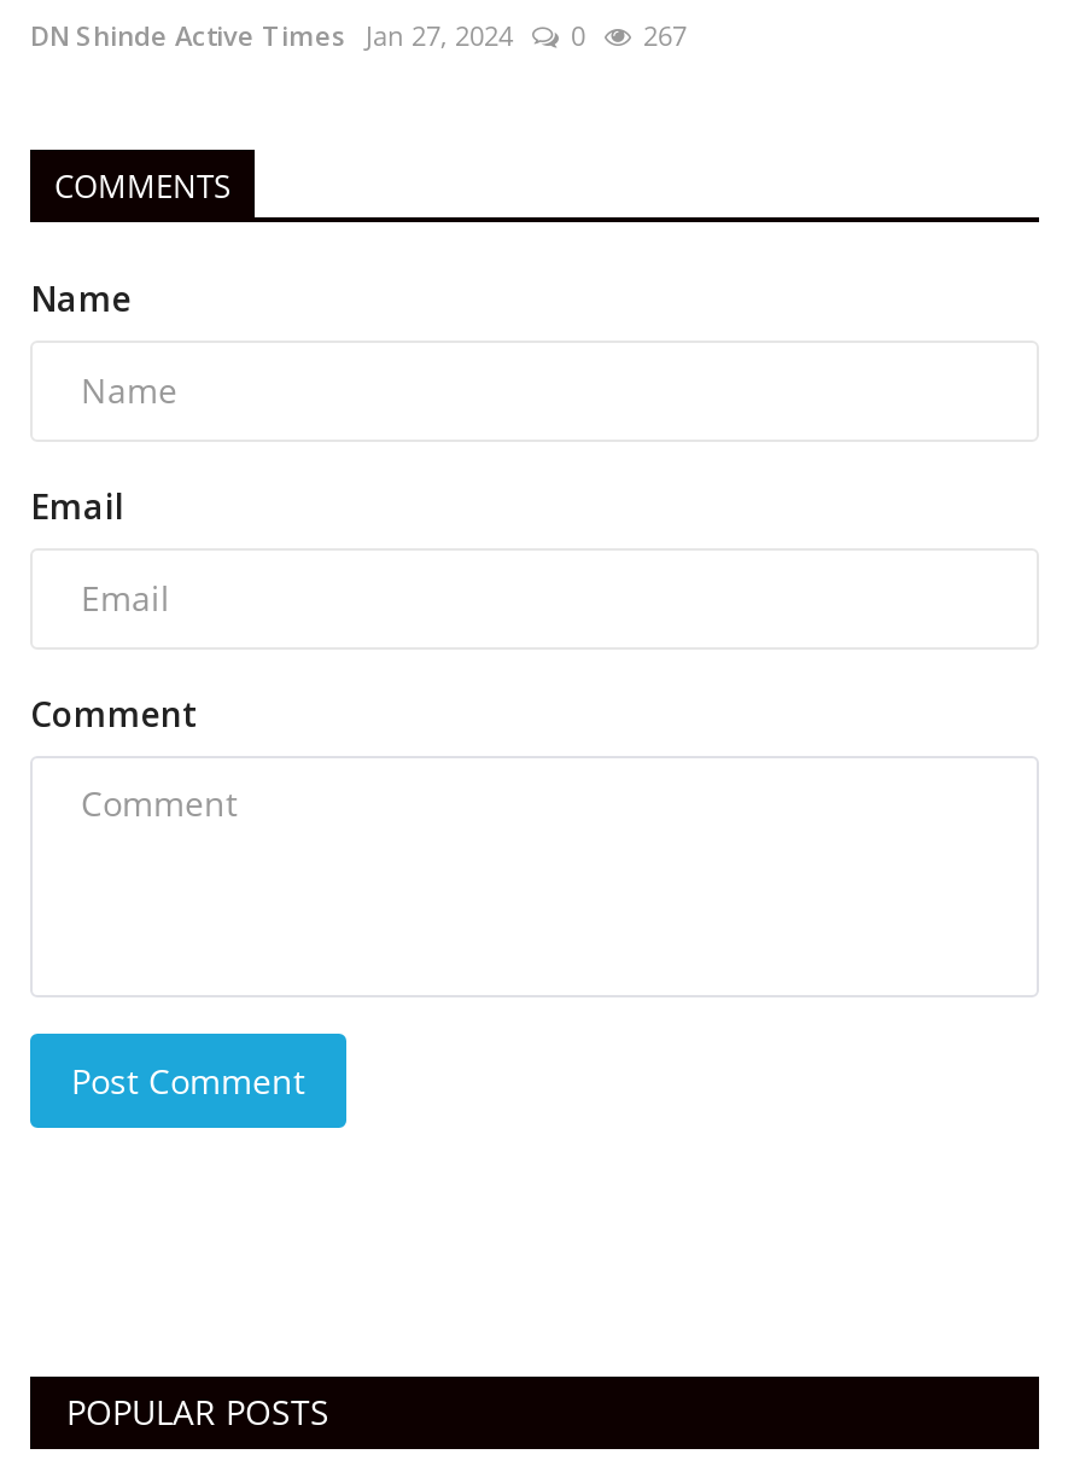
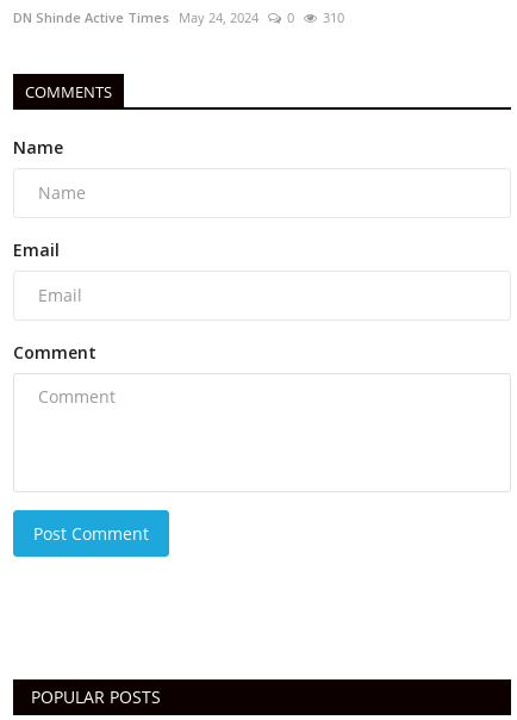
- DN Shinde Active Times Jan 27, 2024
+ DN Shinde Active Times May 24, 2024

- 267
+ 310
